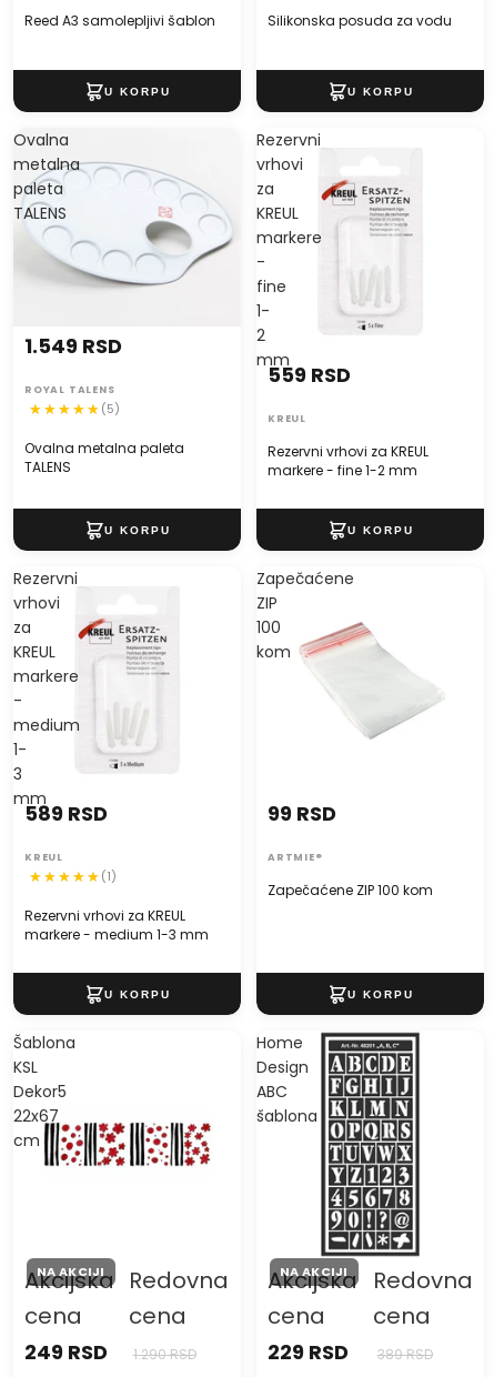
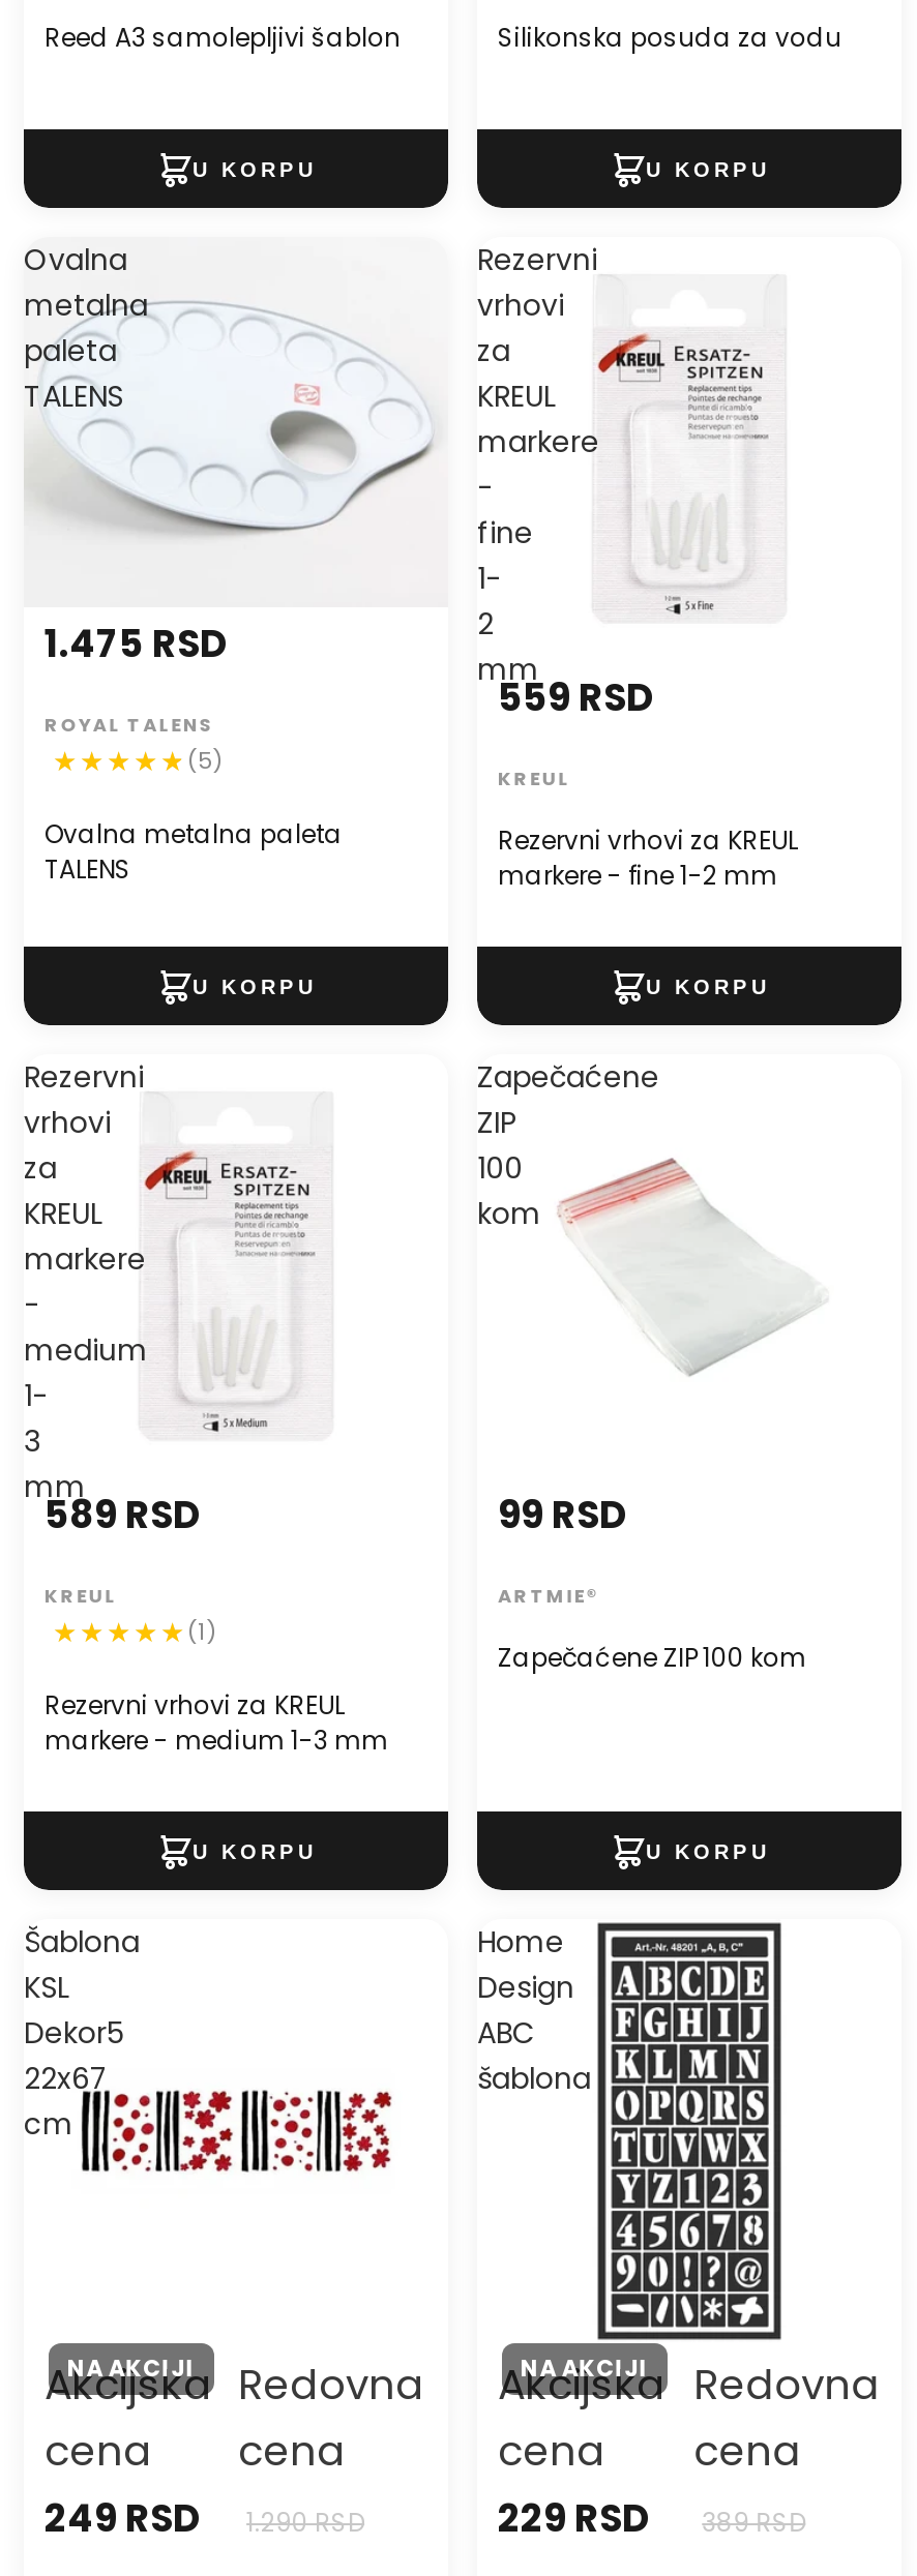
- 1.549 RSD
+ 1.475 RSD
